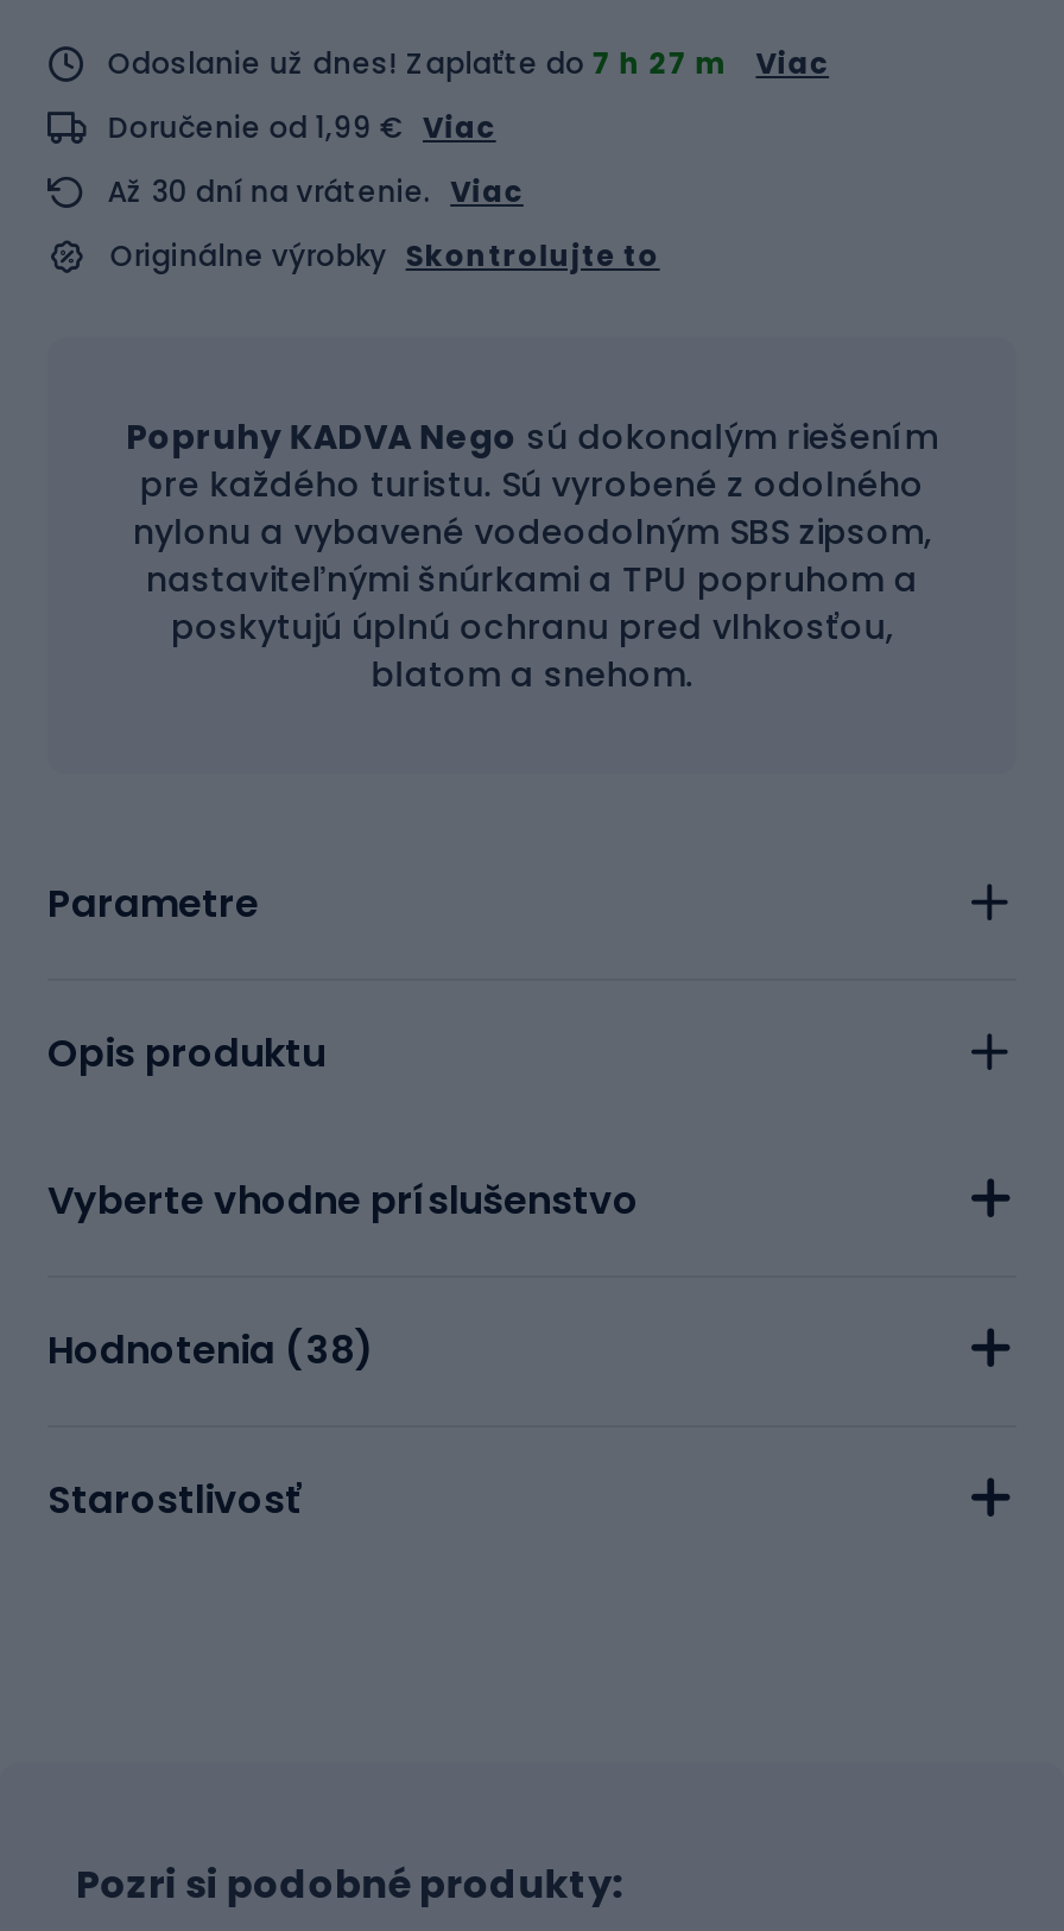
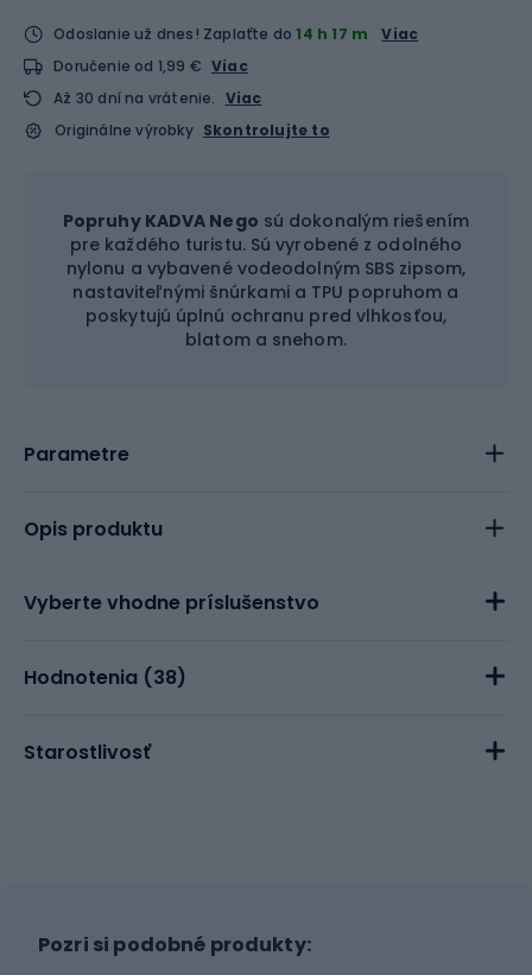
- Odoslanie už dnes! Zaplaťte do 7 h 27 m
+ Odoslanie už dnes! Zaplaťte do 14 h 17 m
